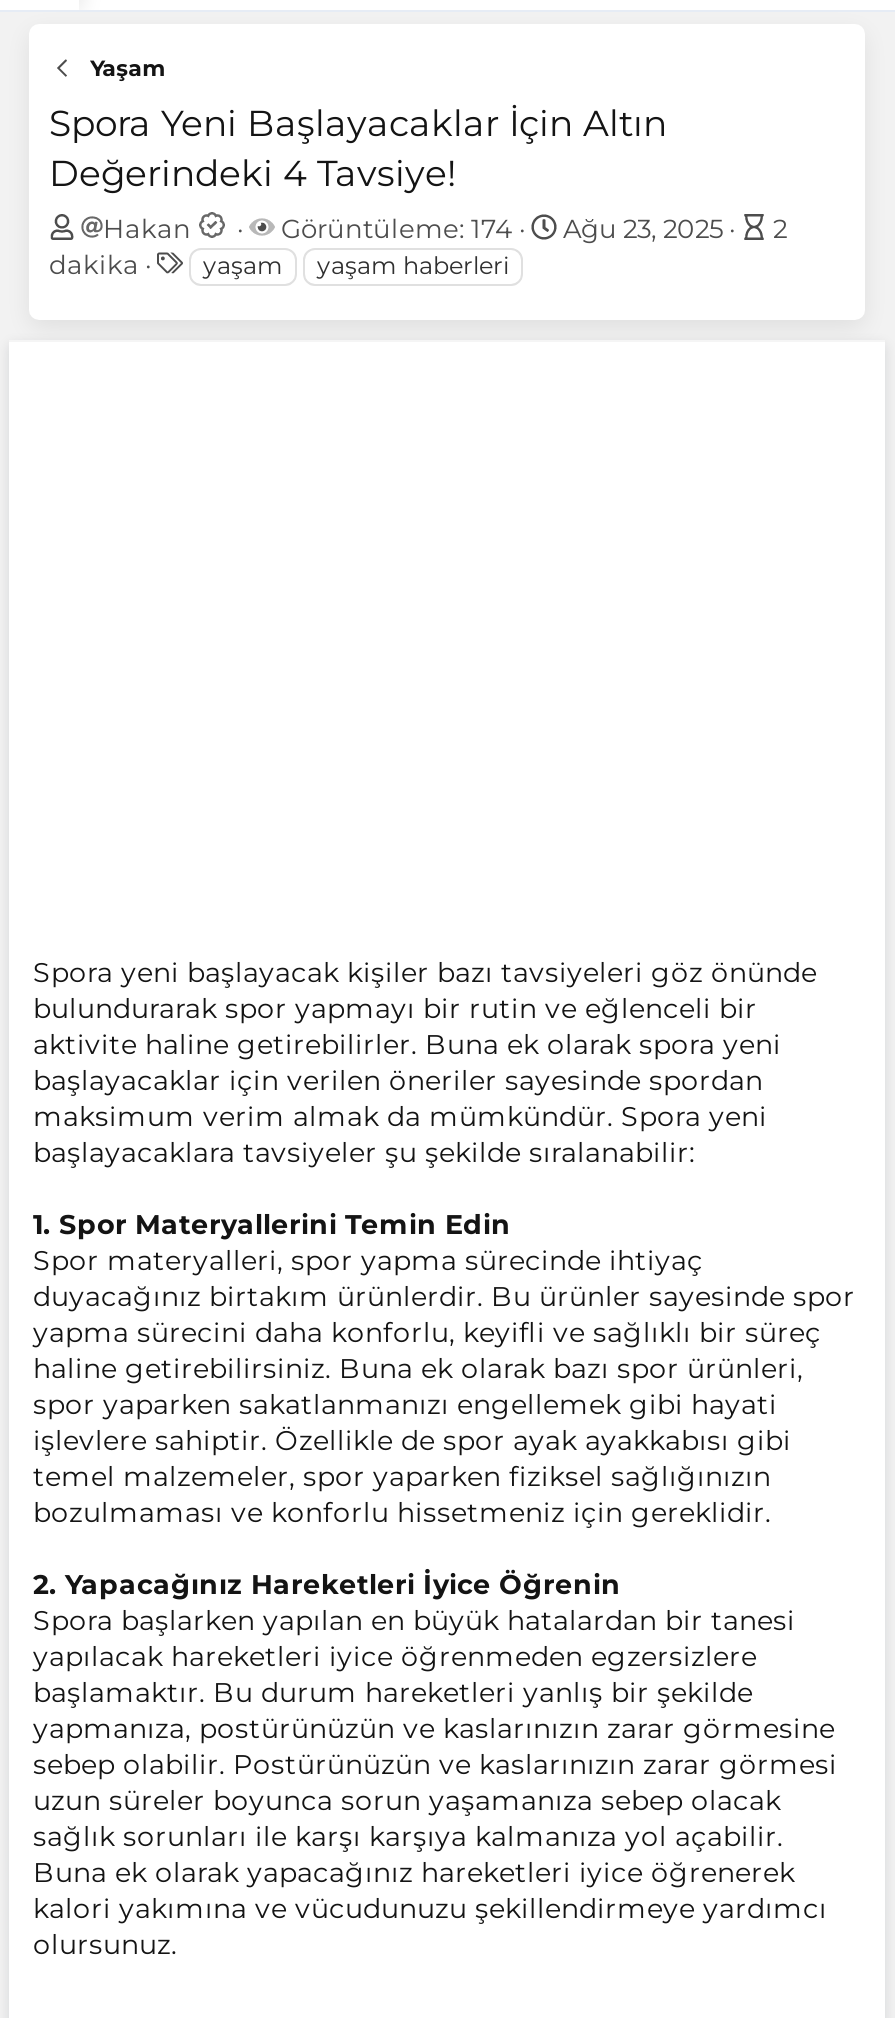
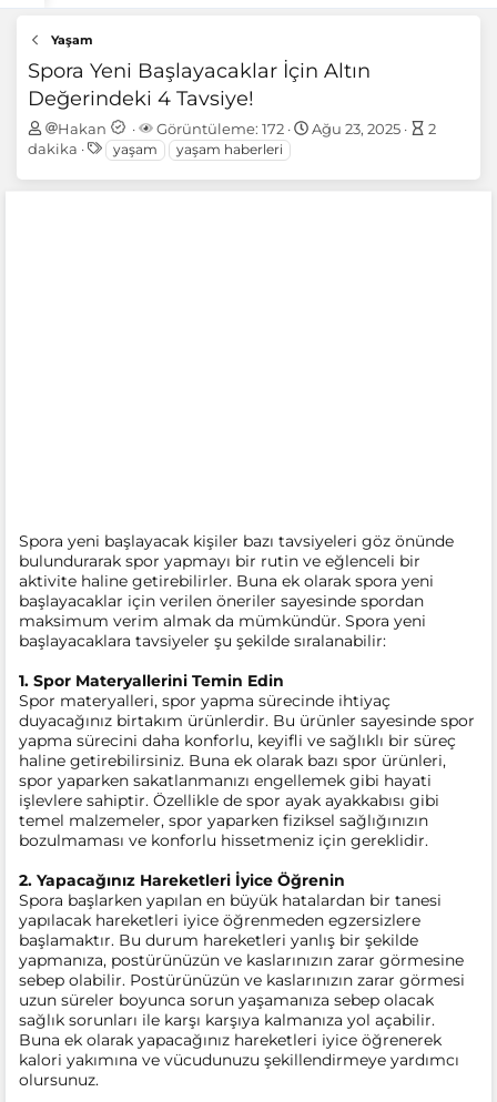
- Görüntüleme: 174
+ Görüntüleme: 172
